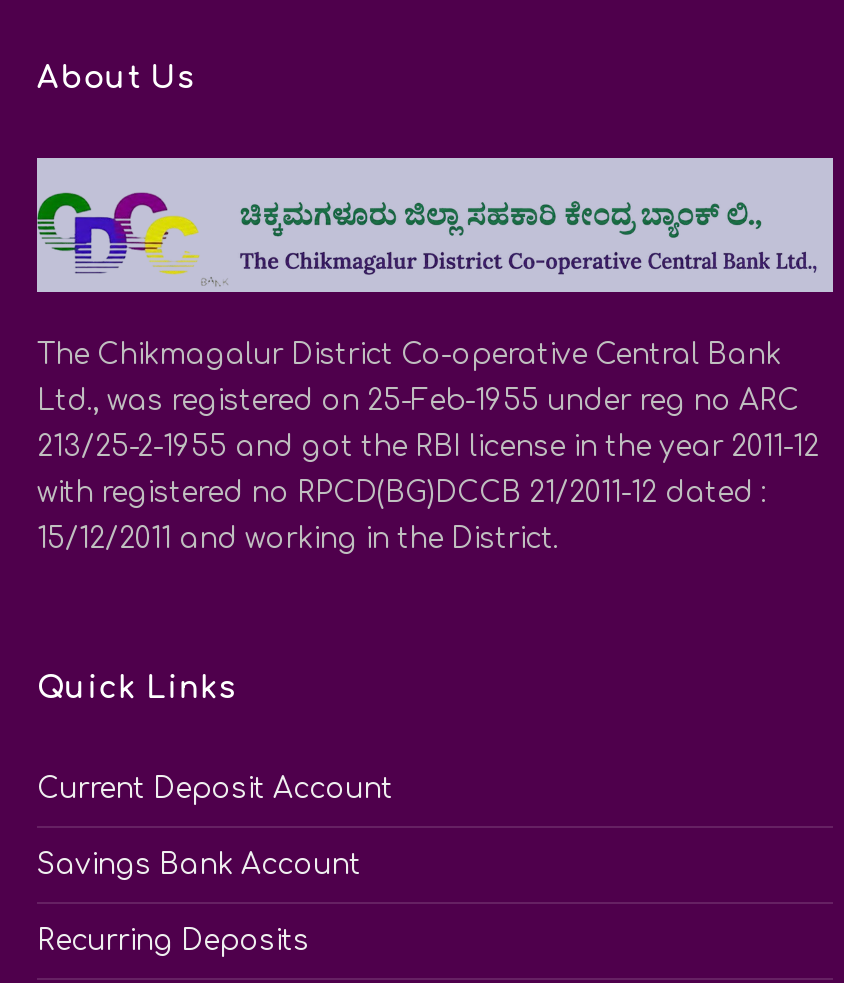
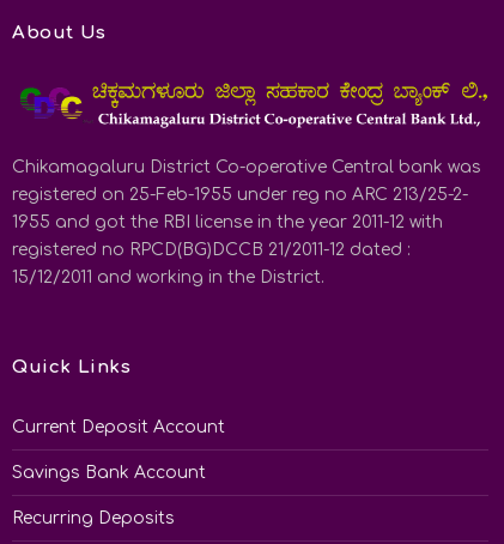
- [image]
- The Chikmagalur District Co-operative Central Bank
+ [image]
+ Chikamagaluru District Co-operative Central bank was

- Ltd., was registered on 25-Feb-1955 under reg no ARC
+ registered on 25-Feb-1955 under reg no ARC 213/25-2-

- 213/25-2-1955 and got the RBI license in the year 2011-12
+ 1955 and got the RBI license in the year 2011-12 with

- with registered no RPCD(BG)DCCB 21/2011-12 dated :
+ registered no RPCD(BG)DCCB 21/2011-12 dated :
